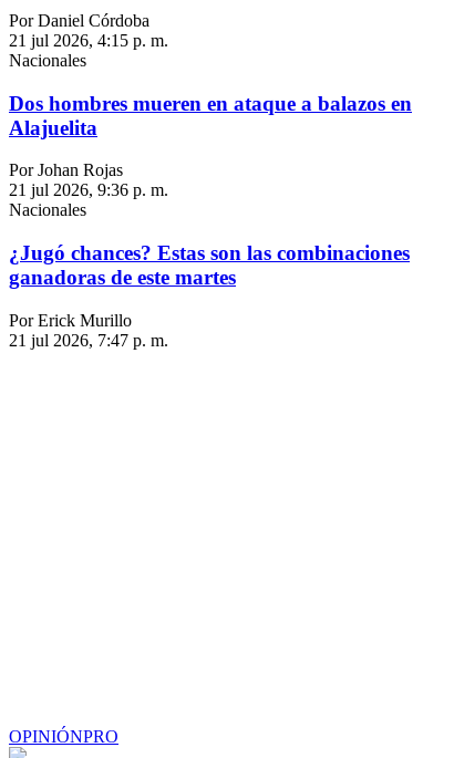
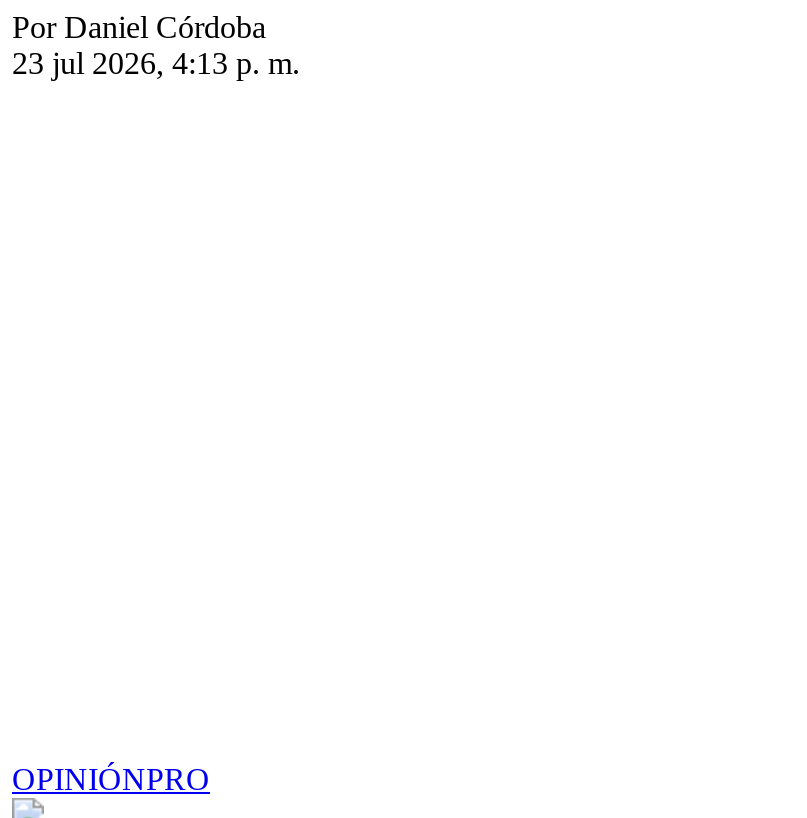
- 21 jul 2026, 4:15 p. m.
- Nacionales
- Dos hombres mueren en ataque a balazos en
- Alajuelita
- Por Johan Rojas
- 21 jul 2026, 9:36 p. m.
- Nacionales
- ¿Jugó chances? Estas son las combinaciones
- ganadoras de este martes
- Por Erick Murillo
- 21 jul 2026, 7:47 p. m.
+ 23 jul 2026, 4:13 p. m.
